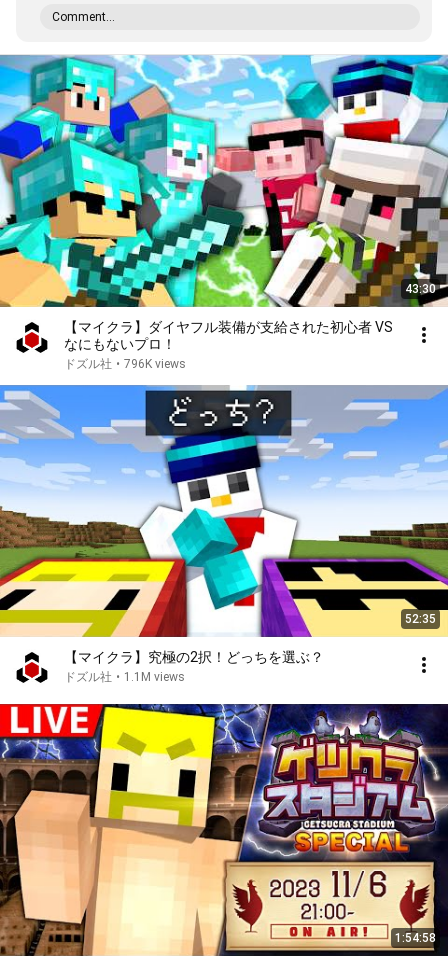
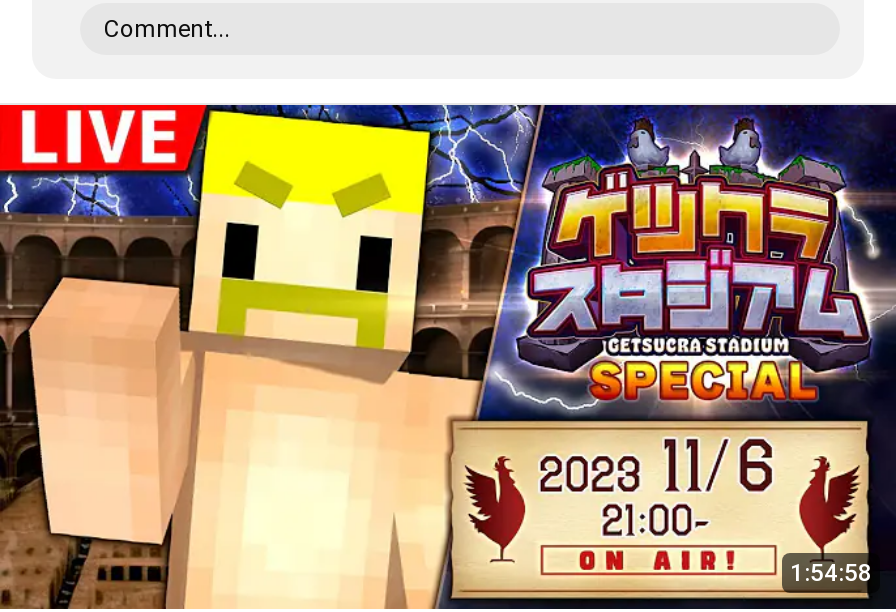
- [image]
- 43:30
- 【マイクラ】ダイヤフル装備が支給された初心者 VS
- なにもないプロ！
- ドズル社 • 796K views

- [image]

- [image]
- 52:35
- 【マイクラ】究極の2択！どっちを選ぶ？
- ドズル社 • 1.1M views

- [image]
